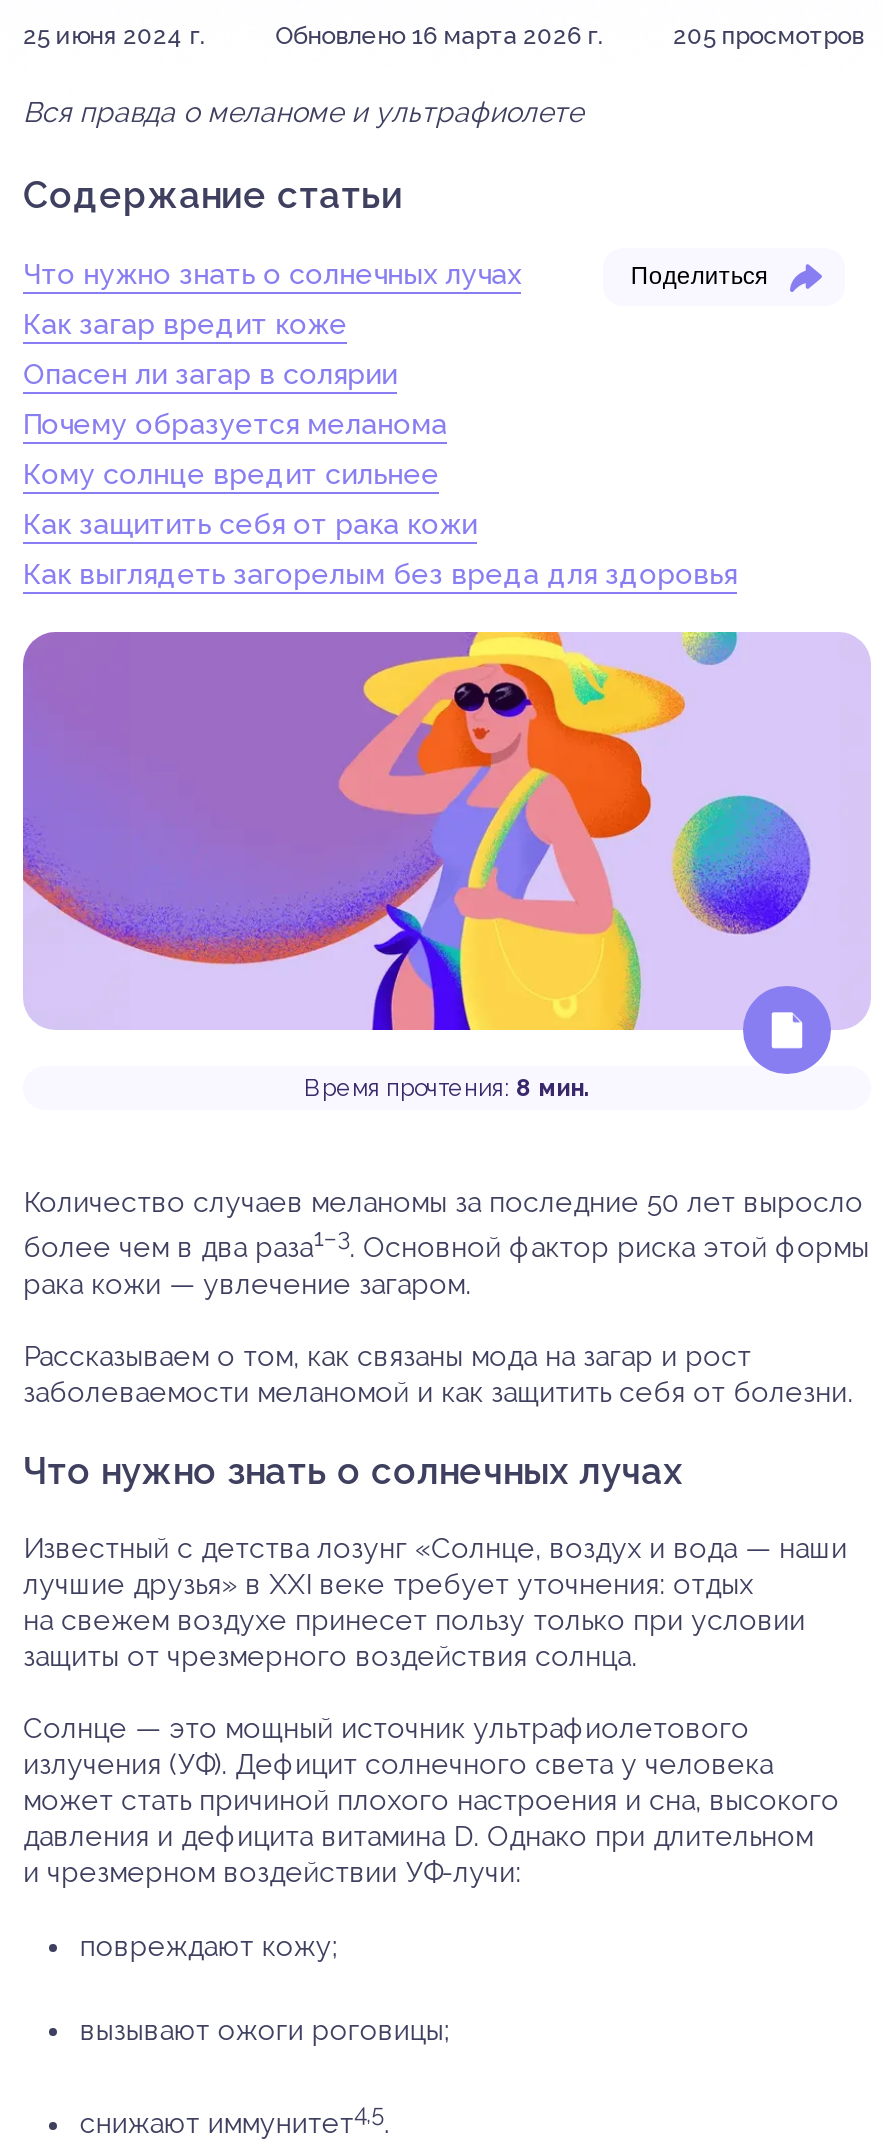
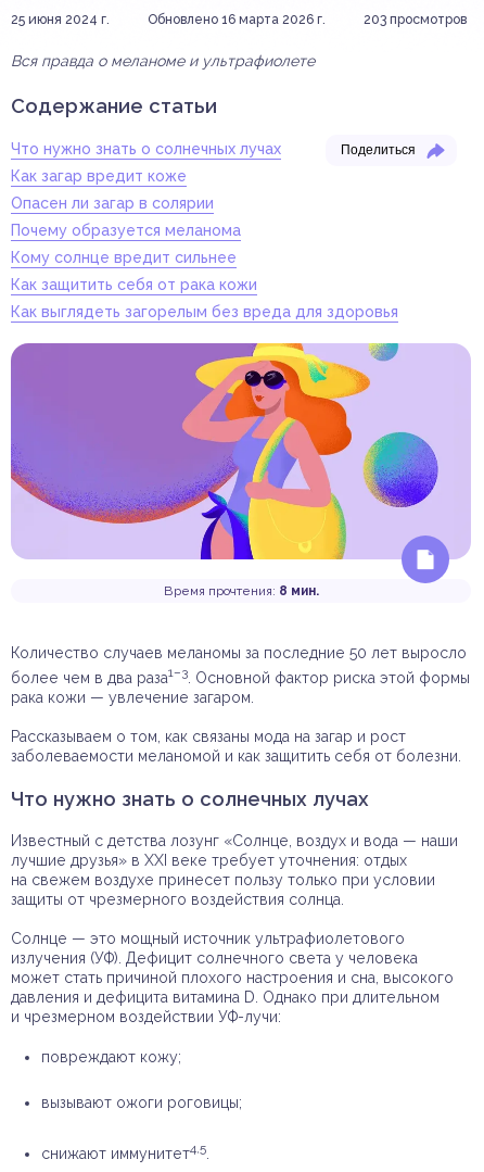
- 205 просмотров
+ 203 просмотров
